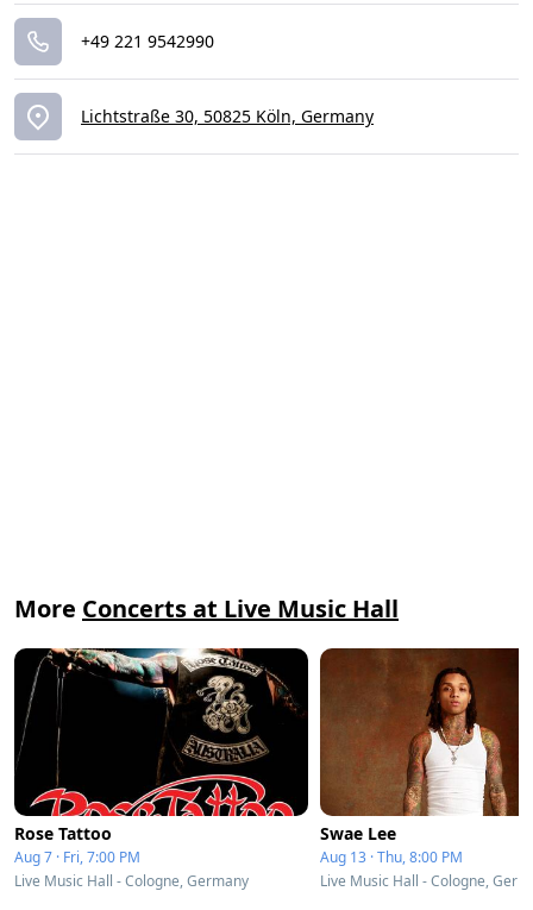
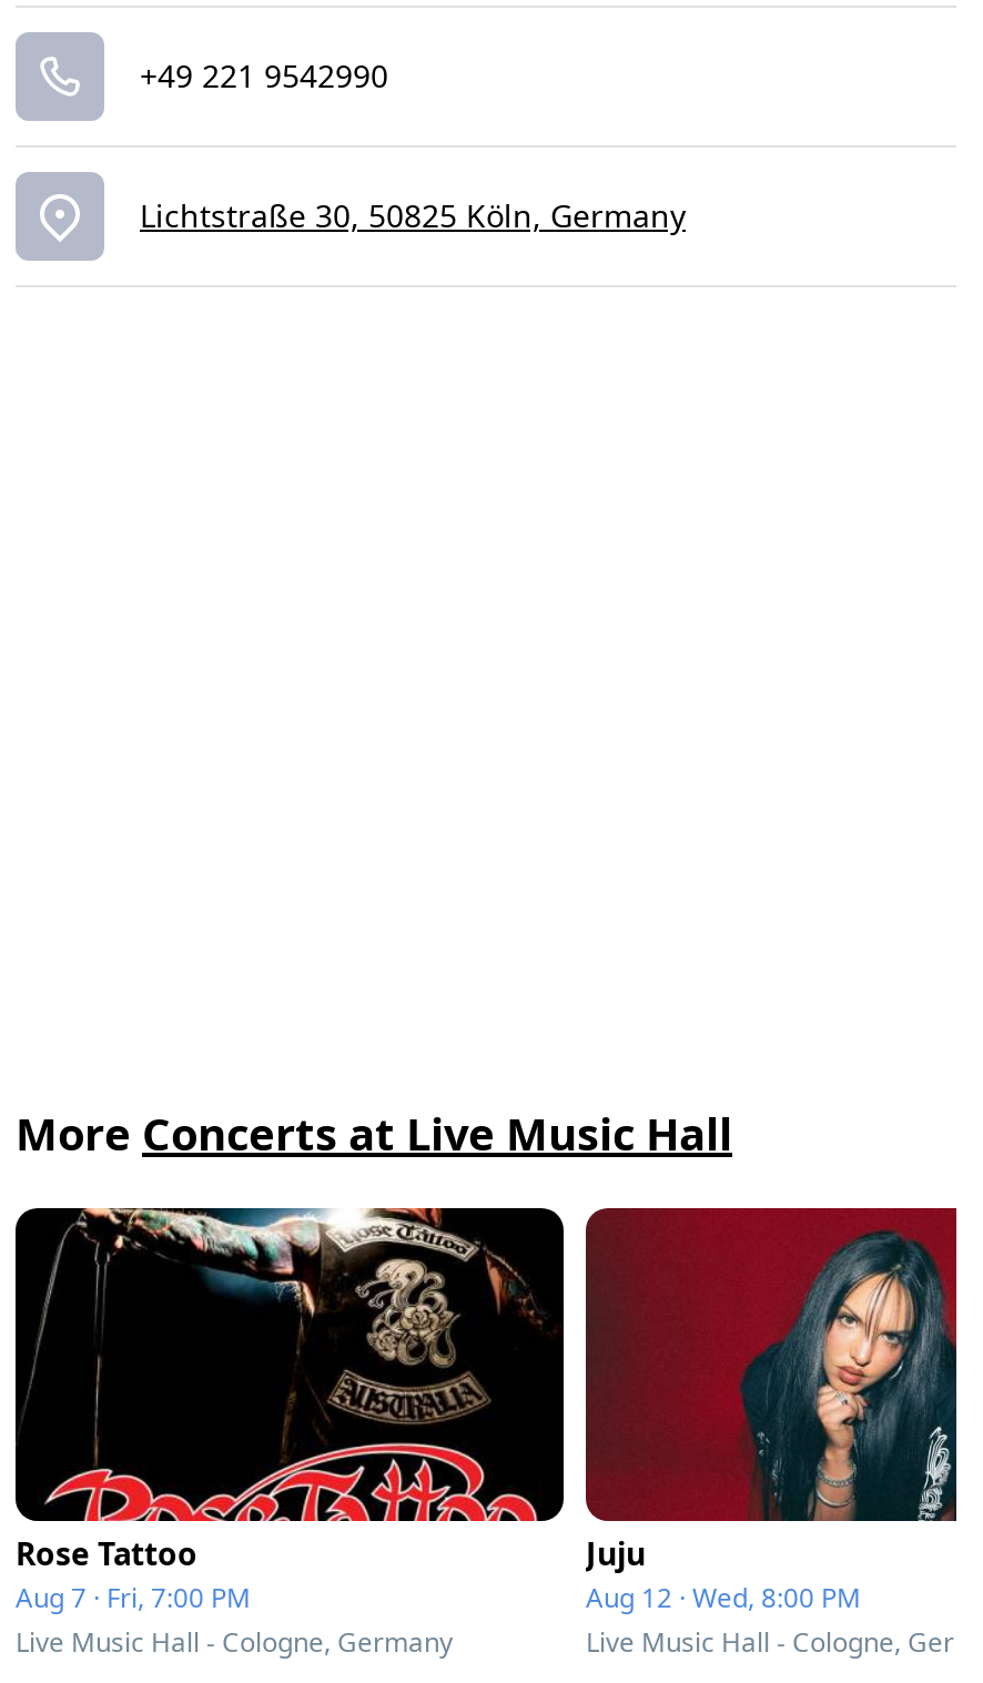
- [image]
- Swae Lee
- Aug 13 · Thu, 8:00 PM
+ [image]
+ Juju
+ Aug 12 · Wed, 8:00 PM
